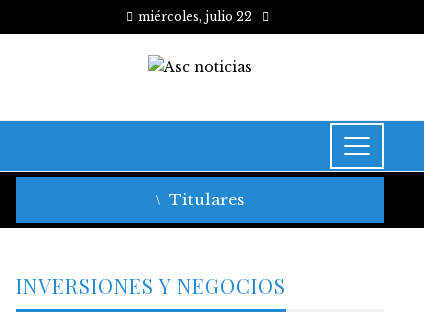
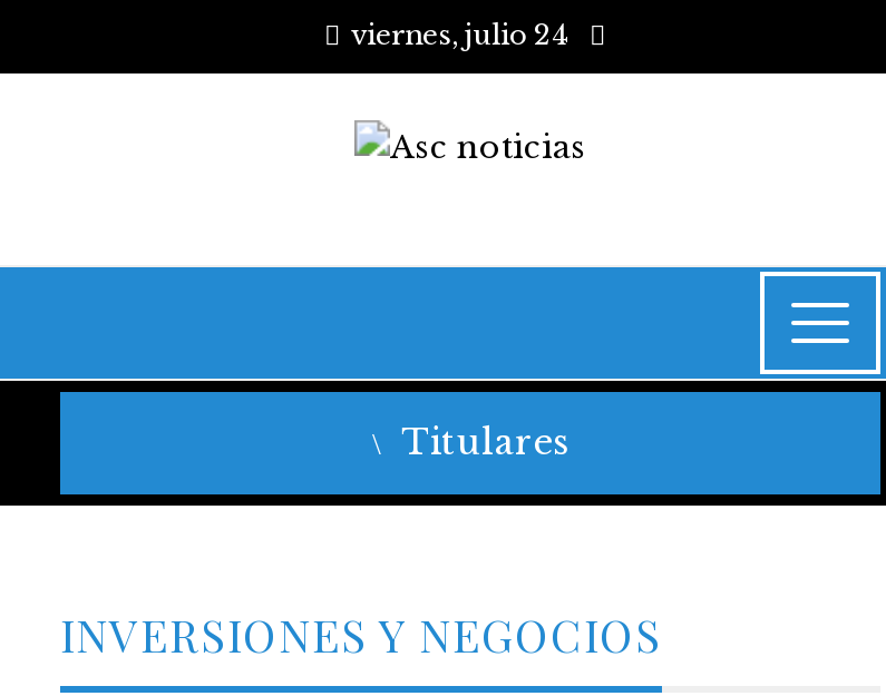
- miércoles, julio 22
+ viernes, julio 24
